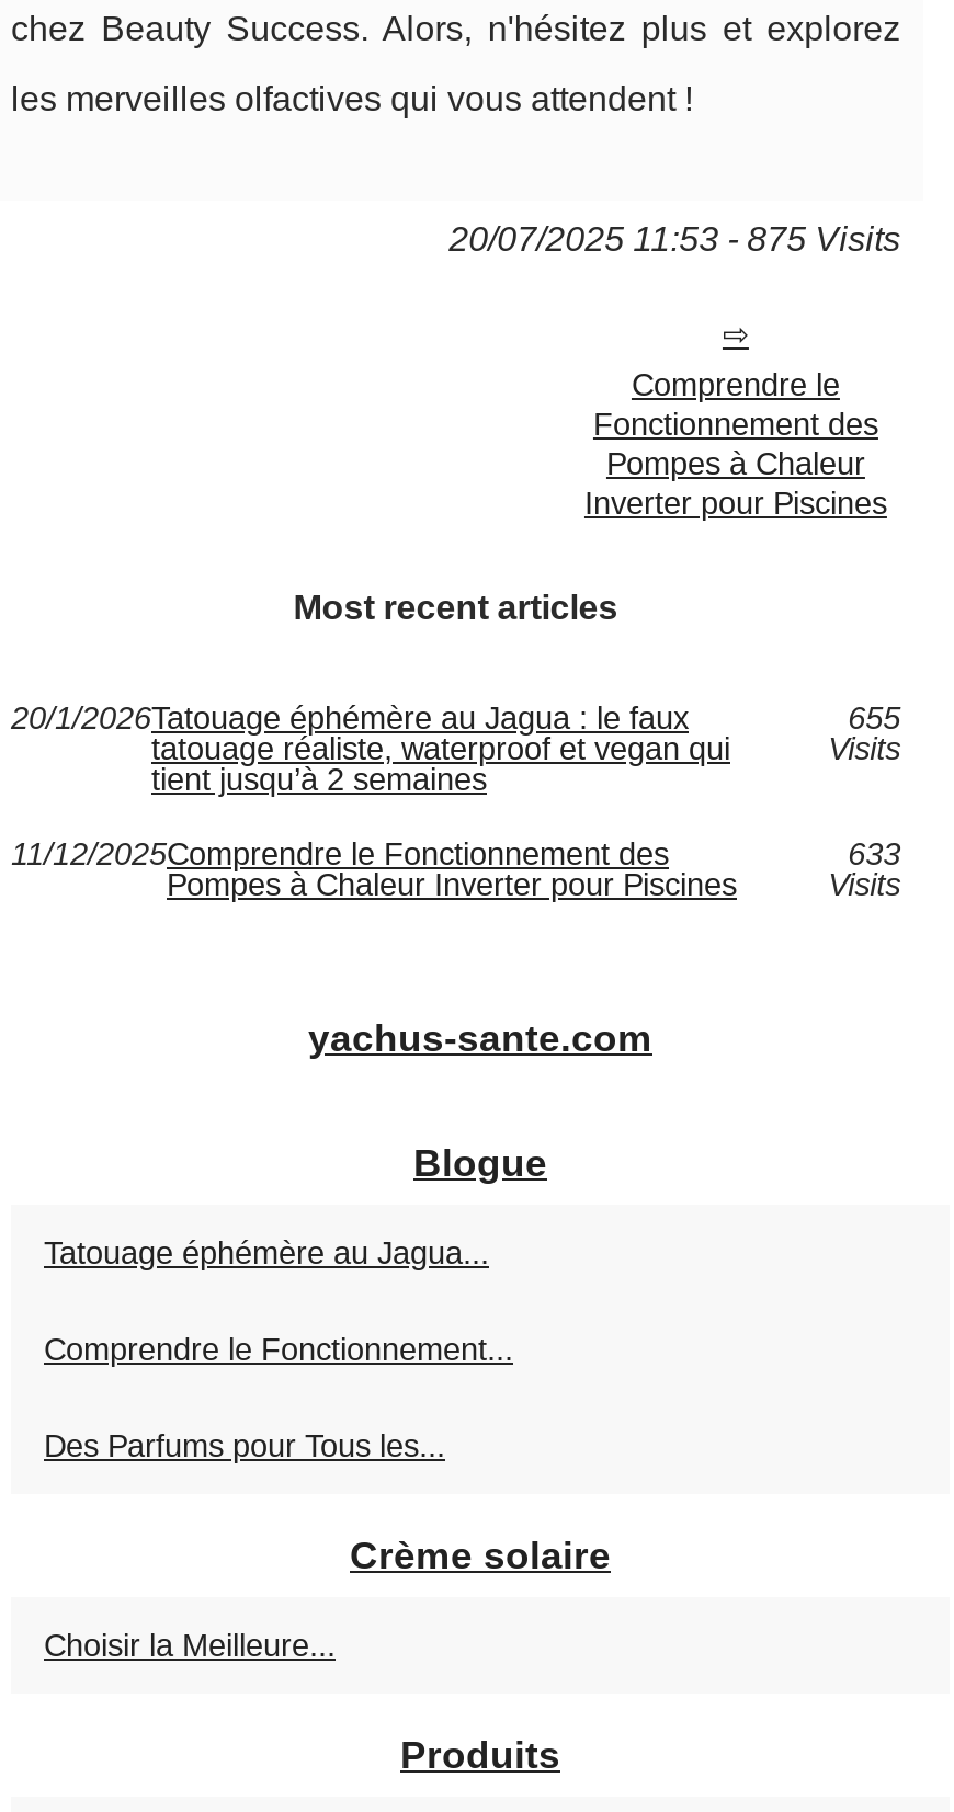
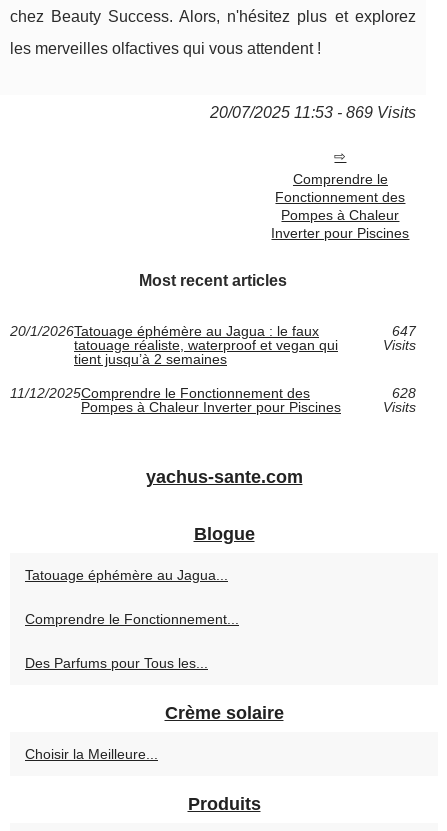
- 20/07/2025 11:53 - 875 Visits
+ 20/07/2025 11:53 - 869 Visits

- 655
+ 647

- 633
+ 628
